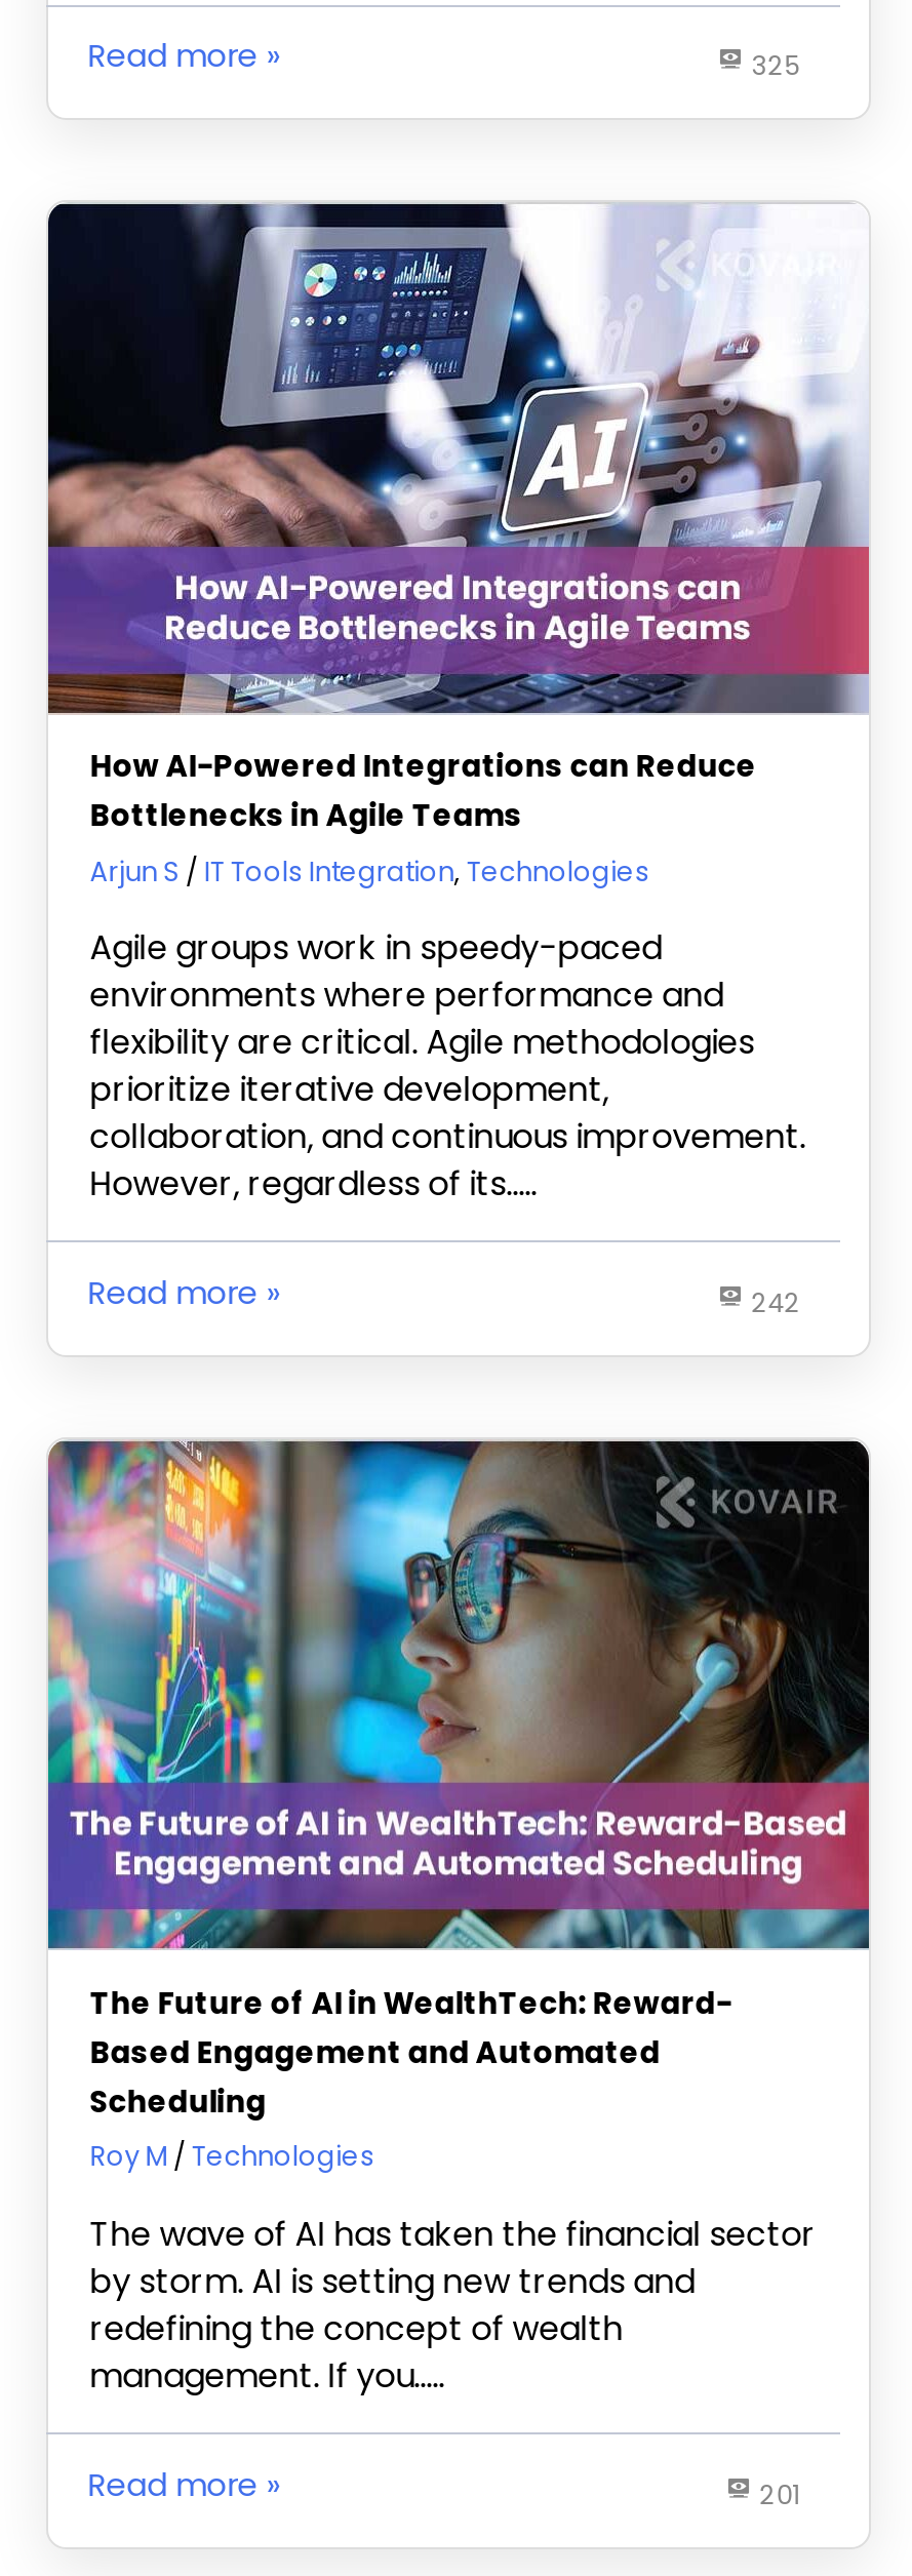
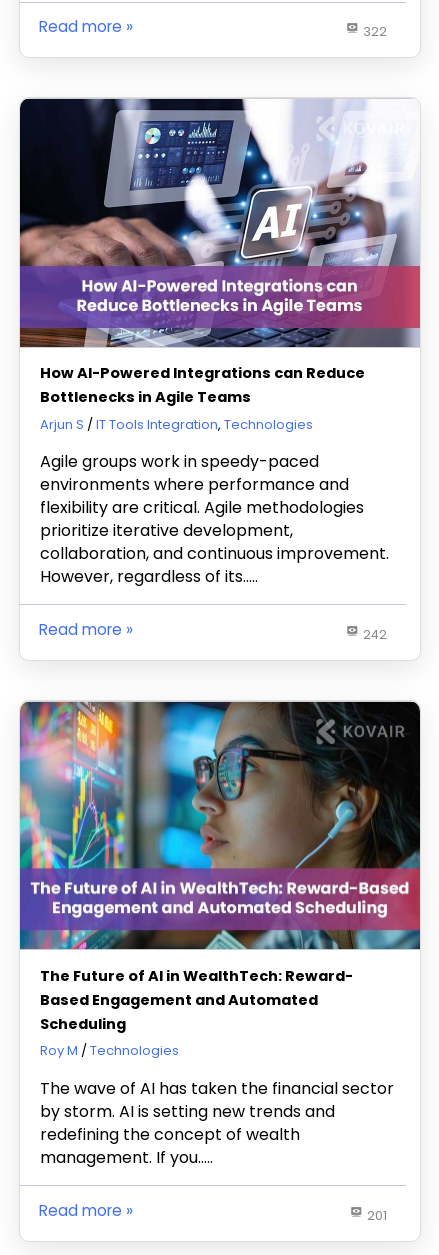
- 325
+ 322
